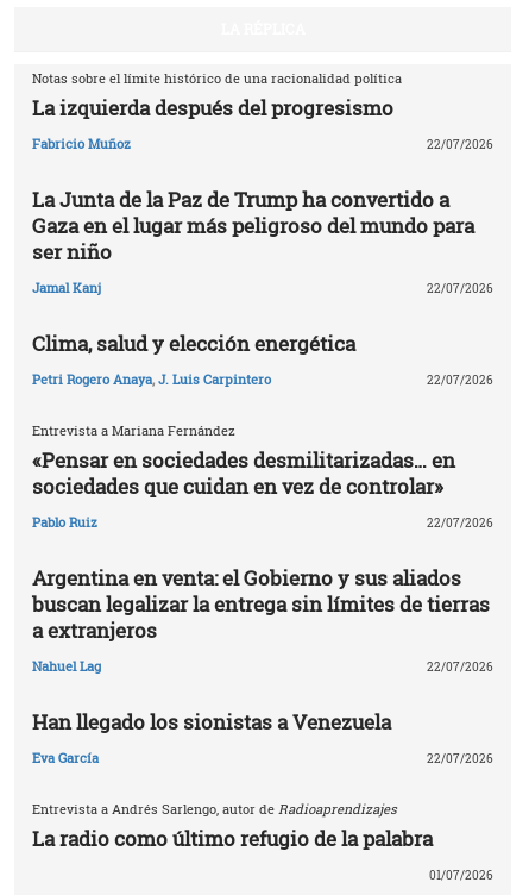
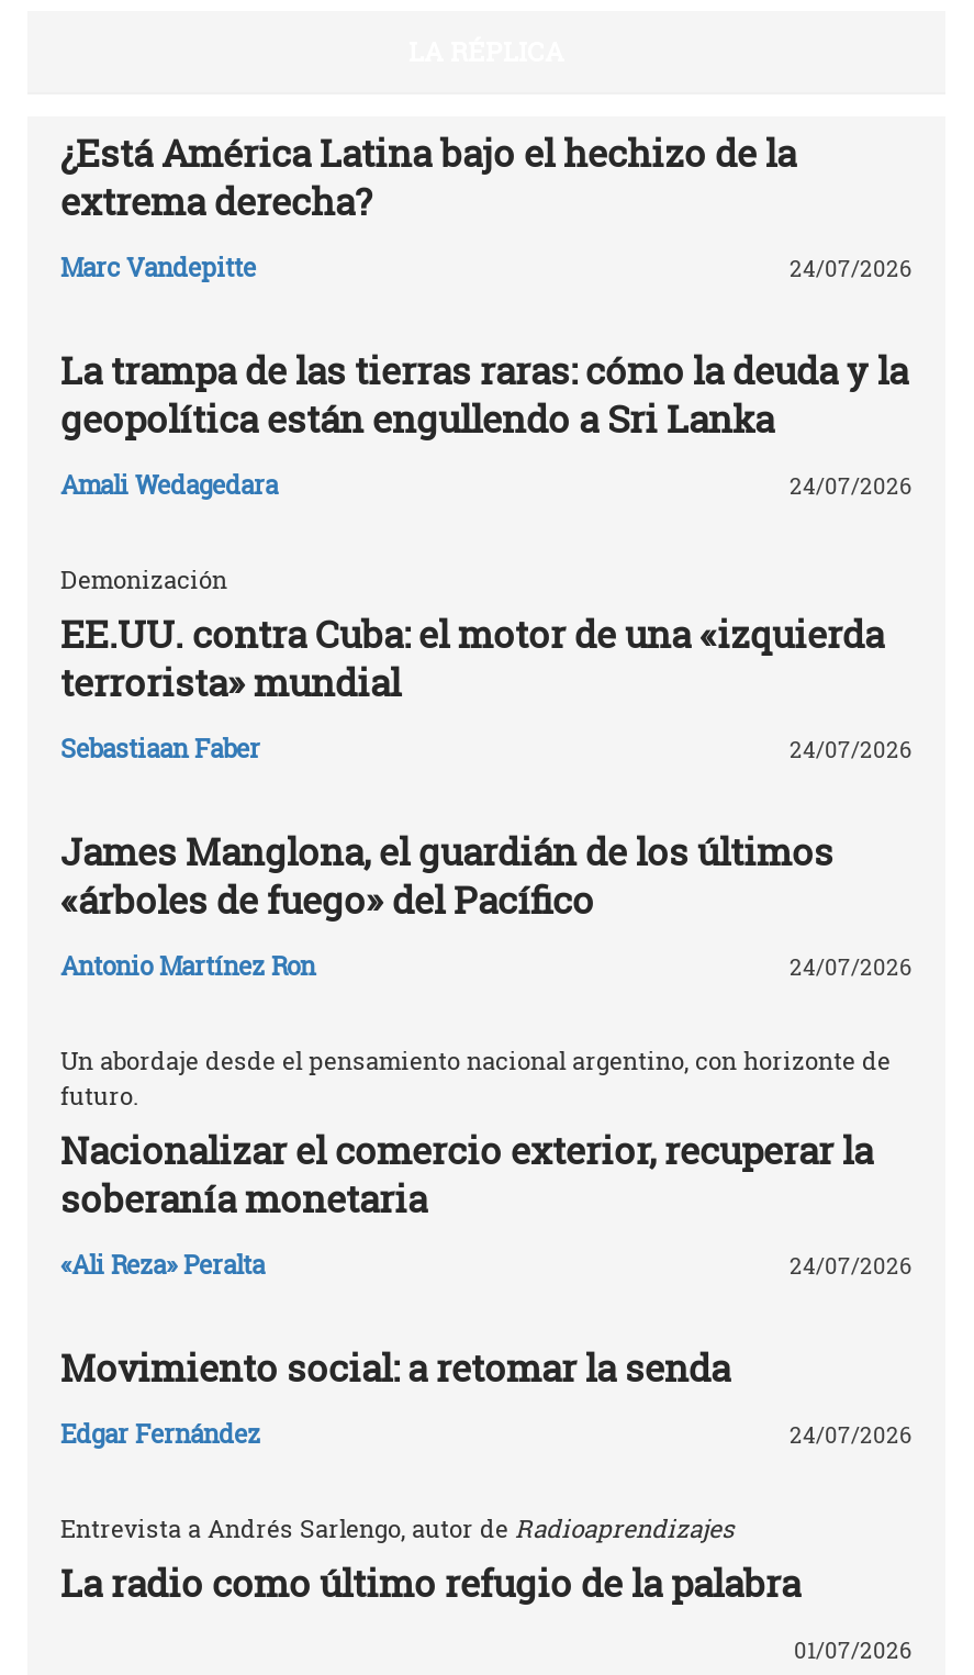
- Notas sobre el límite histórico de una racionalidad política
- La izquierda después del progresismo
+ ¿Está América Latina bajo el hechizo de la
+ extrema derecha?

- Fabricio Muñoz
- 22/07/2026
+ Marc Vandepitte
+ 24/07/2026

- La Junta de la Paz de Trump ha convertido a
- Gaza en el lugar más peligroso del mundo para
- ser niño
+ La trampa de las tierras raras: cómo la deuda y la
+ geopolítica están engullendo a Sri Lanka

- Jamal Kanj
- 22/07/2026
+ Amali Wedagedara
+ 24/07/2026

- Clima, salud y elección energética
+ Demonización
+ EE.UU. contra Cuba: el motor de una «izquierda
+ terrorista» mundial

- Petri Rogero Anaya, J. Luis Carpintero
- 22/07/2026
+ Sebastiaan Faber
+ 24/07/2026

- Entrevista a Mariana Fernández
- «Pensar en sociedades desmilitarizadas… en
- sociedades que cuidan en vez de controlar»
+ James Manglona, el guardián de los últimos
+ «árboles de fuego» del Pacífico

- Pablo Ruiz
- 22/07/2026
+ Antonio Martínez Ron
+ 24/07/2026

- Argentina en venta: el Gobierno y sus aliados
- buscan legalizar la entrega sin límites de tierras
- a extranjeros
+ Un abordaje desde el pensamiento nacional argentino, con horizonte de
+ futuro.
+ Nacionalizar el comercio exterior, recuperar la
+ soberanía monetaria

- Nahuel Lag
- 22/07/2026
+ «Ali Reza» Peralta
+ 24/07/2026

- Han llegado los sionistas a Venezuela
+ Movimiento social: a retomar la senda

- Eva García
- 22/07/2026
+ Edgar Fernández
+ 24/07/2026
